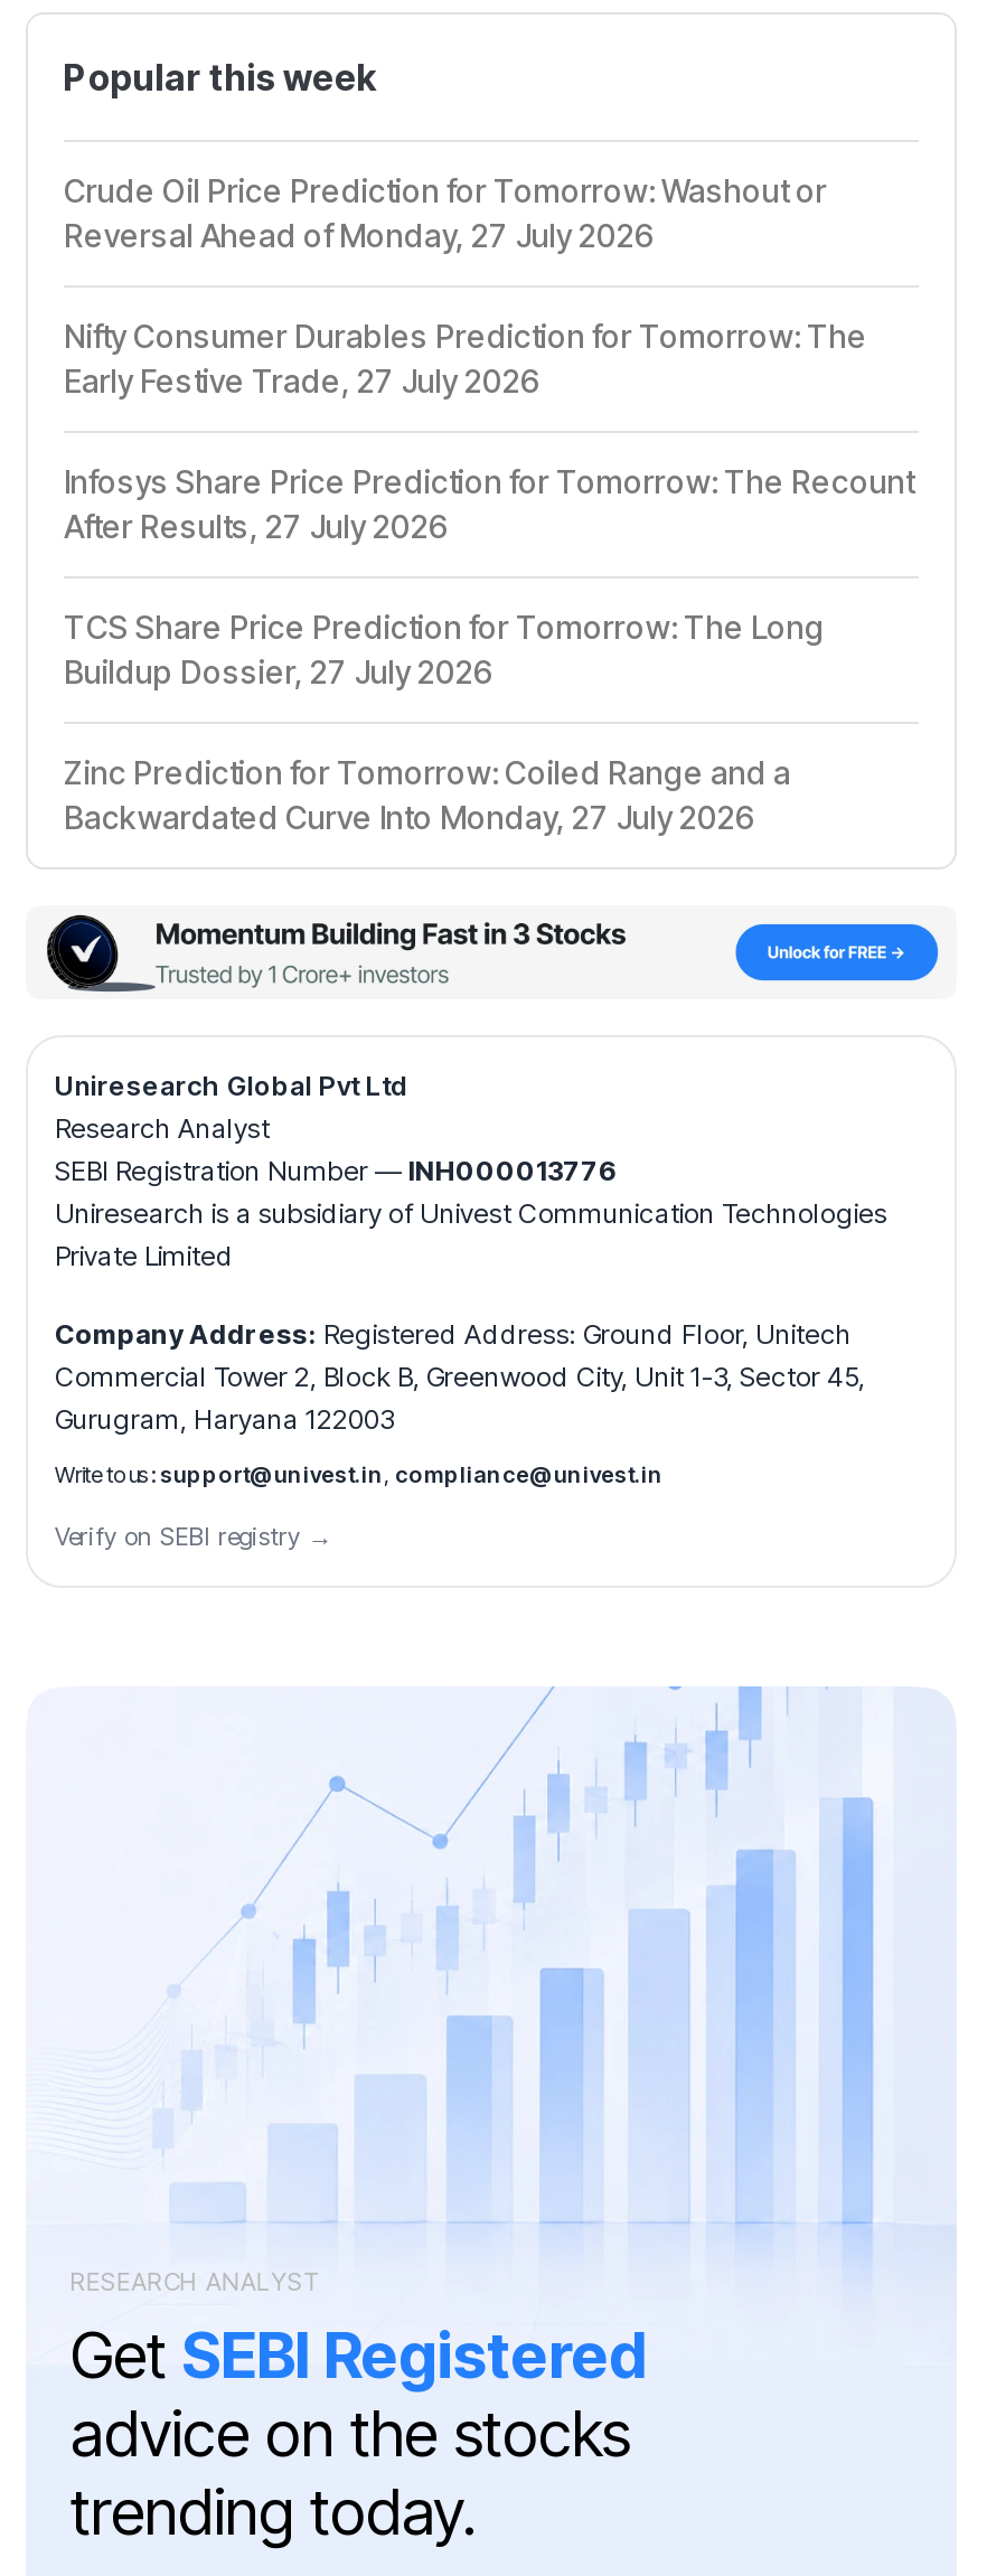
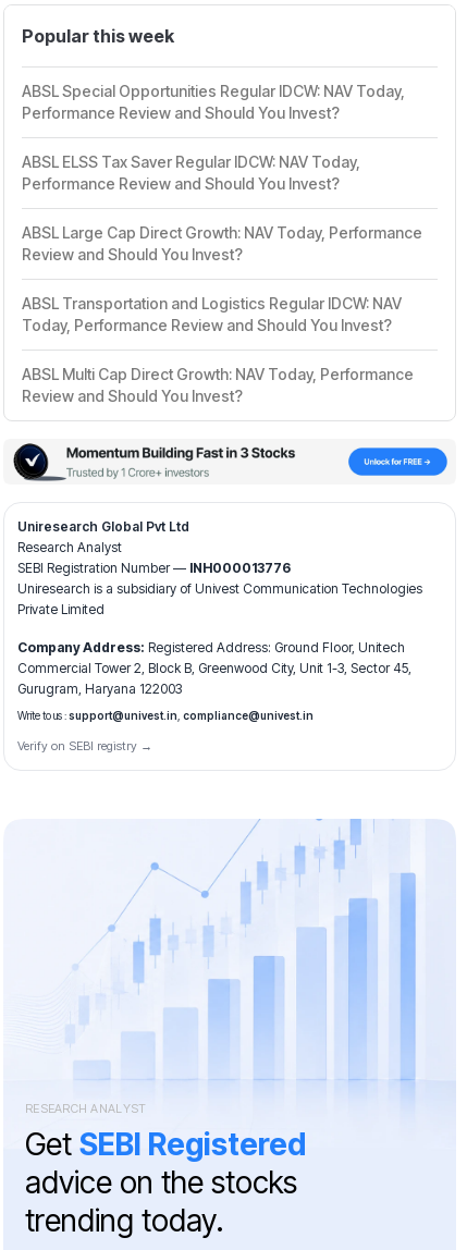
- Crude Oil Price Prediction for Tomorrow: Washout or
- Reversal Ahead of Monday, 27 July 2026
+ ABSL Special Opportunities Regular IDCW: NAV Today,
+ Performance Review and Should You Invest?

- Nifty Consumer Durables Prediction for Tomorrow: The
- Early Festive Trade, 27 July 2026
+ ABSL ELSS Tax Saver Regular IDCW: NAV Today,
+ Performance Review and Should You Invest?

- Infosys Share Price Prediction for Tomorrow: The Recount
- After Results, 27 July 2026
+ ABSL Large Cap Direct Growth: NAV Today, Performance
+ Review and Should You Invest?

- TCS Share Price Prediction for Tomorrow: The Long
- Buildup Dossier, 27 July 2026
+ ABSL Transportation and Logistics Regular IDCW: NAV
+ Today, Performance Review and Should You Invest?

- Zinc Prediction for Tomorrow: Coiled Range and a
- Backwardated Curve Into Monday, 27 July 2026
+ ABSL Multi Cap Direct Growth: NAV Today, Performance
+ Review and Should You Invest?
